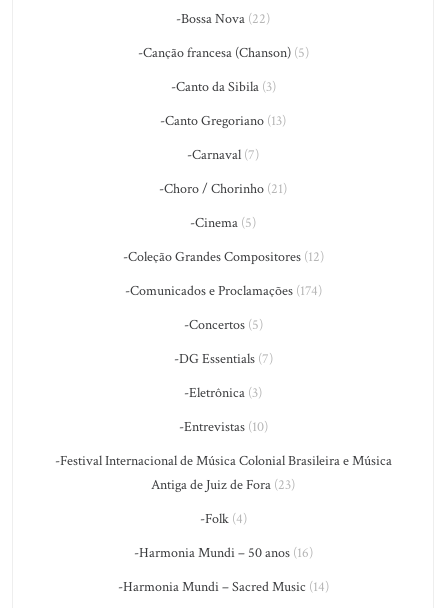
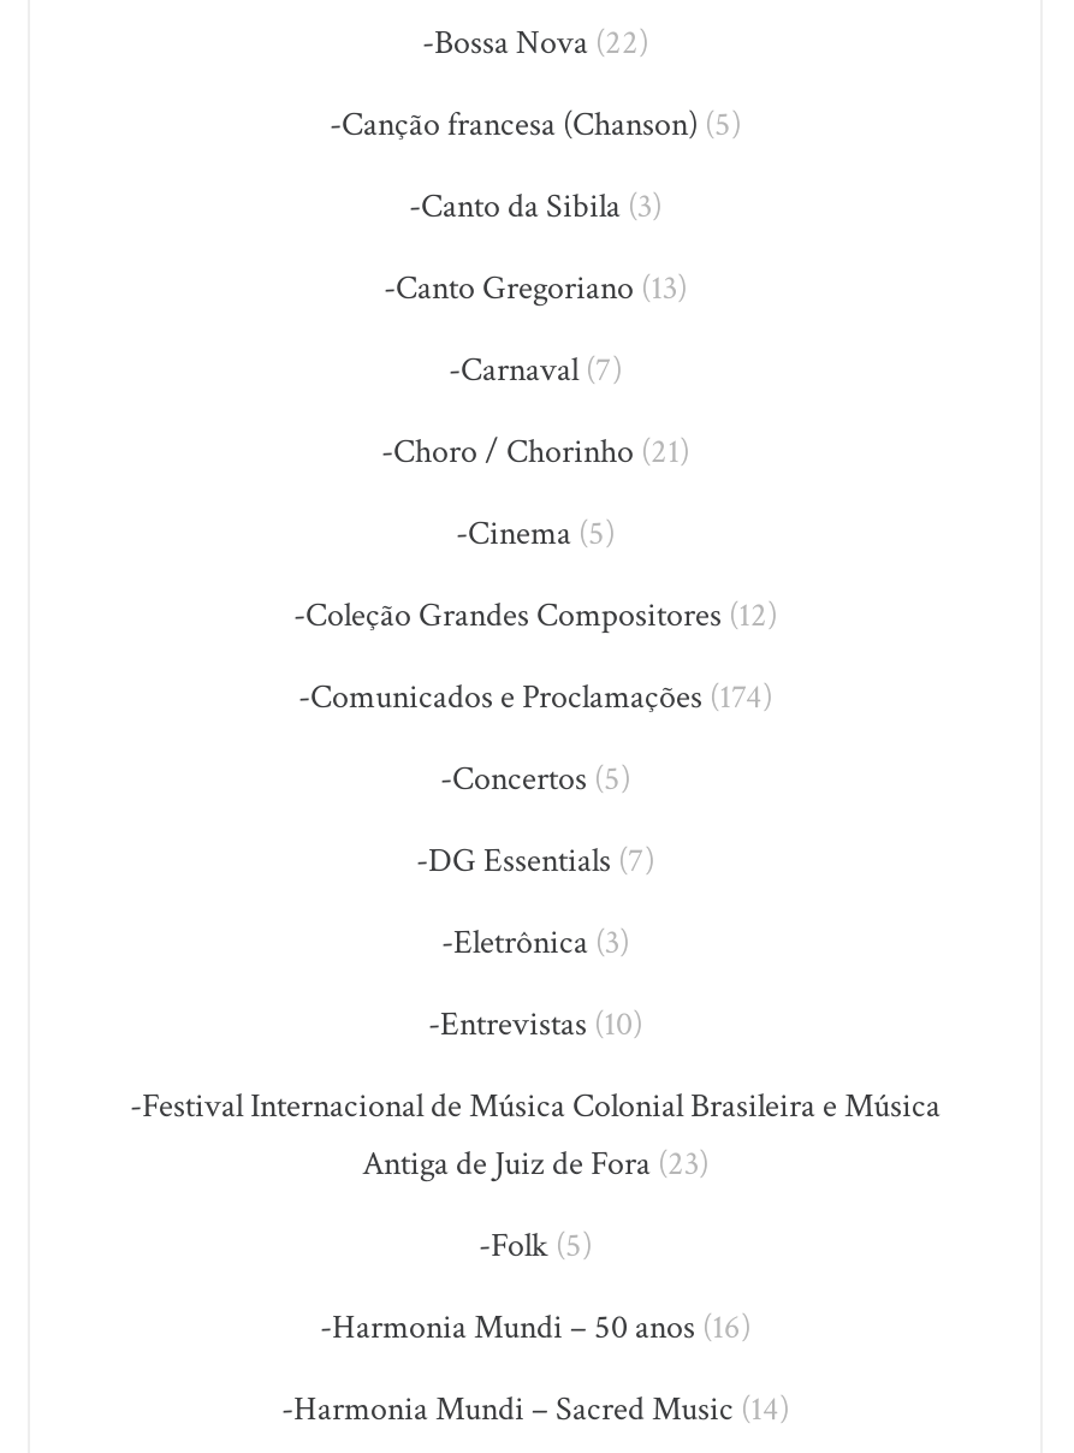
- -Folk (4)
+ -Folk (5)
